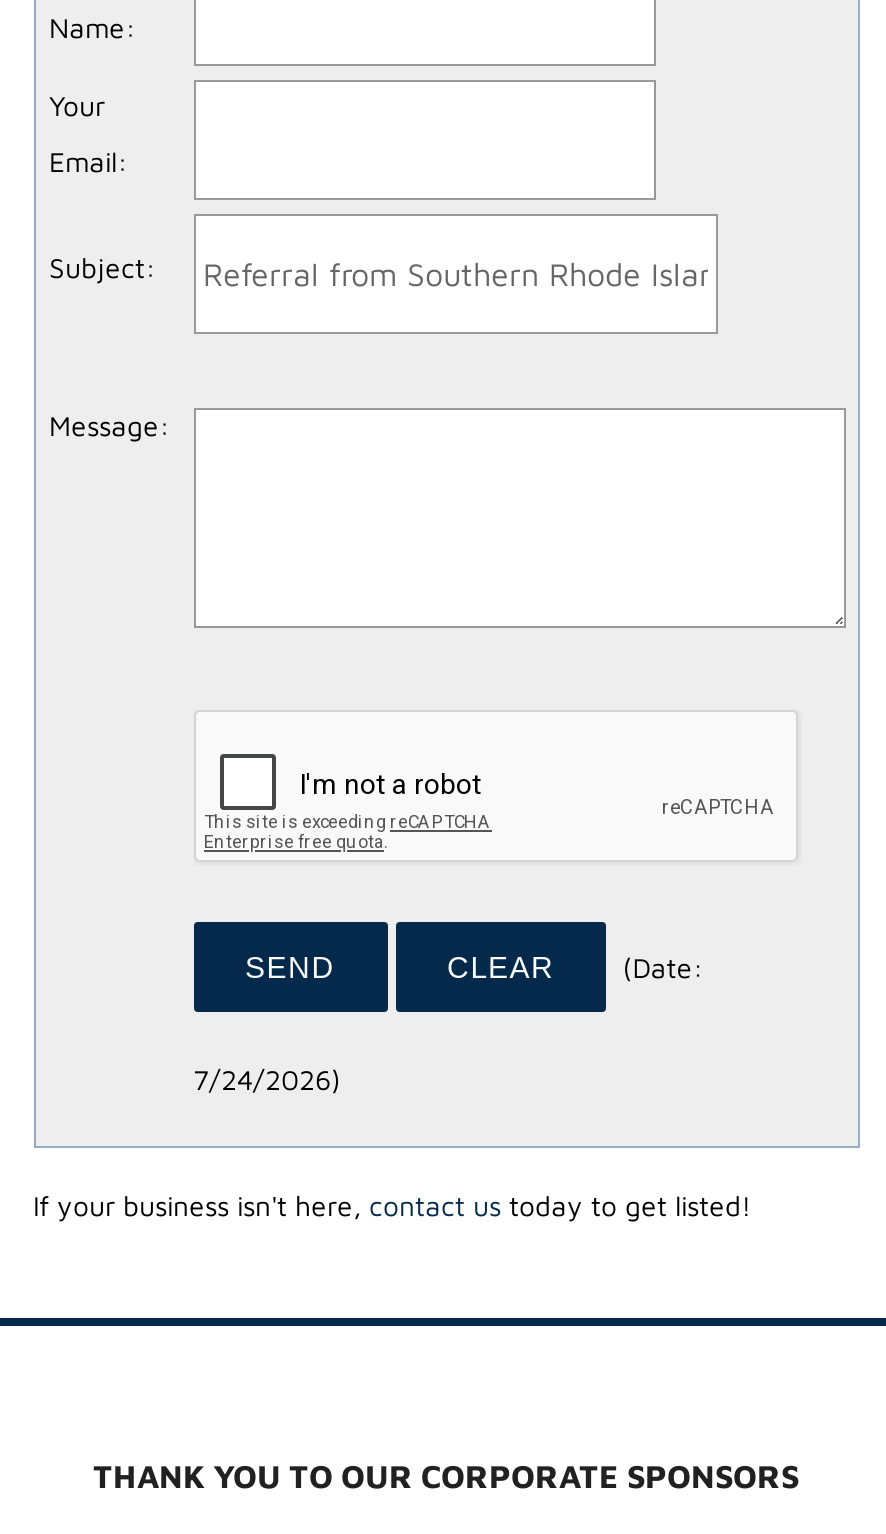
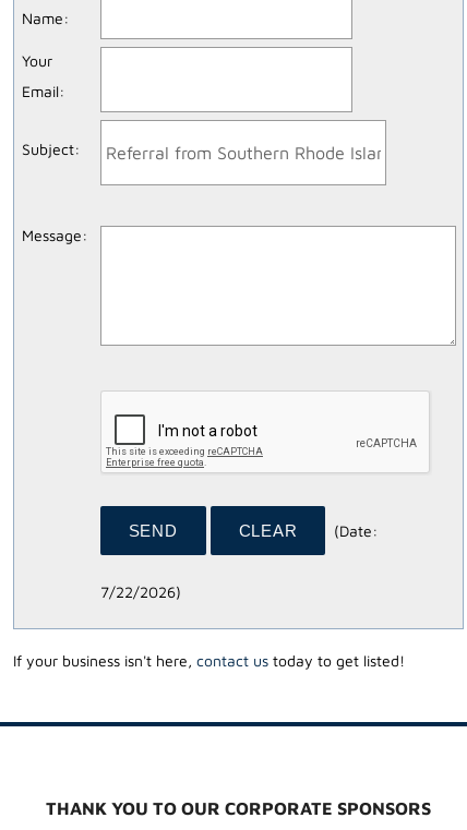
- 7/24/2026)
+ 7/22/2026)
